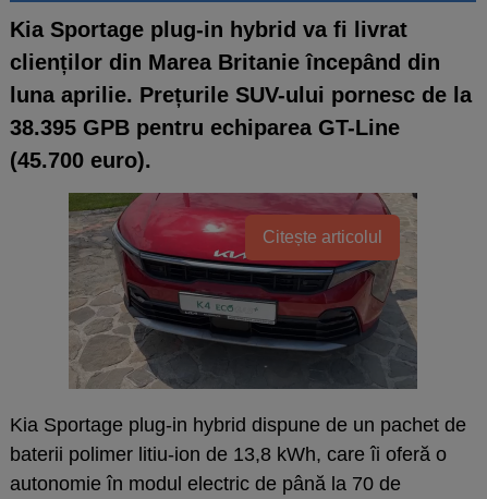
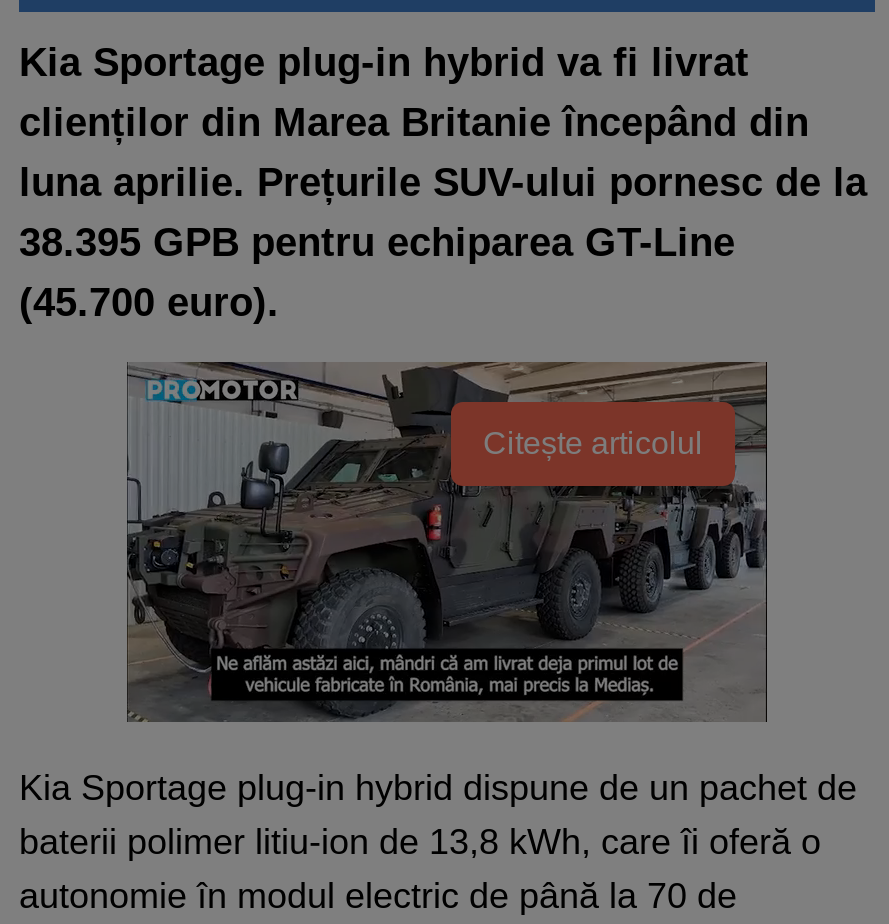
- [image]
+ [image]
